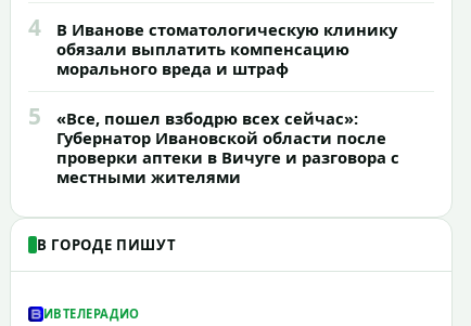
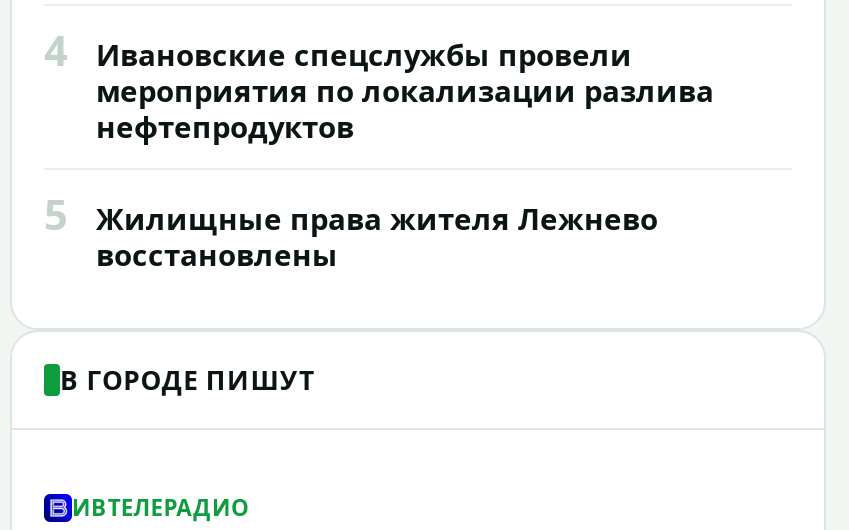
- В Иванове стоматологическую клинику
- обязали выплатить компенсацию
- морального вреда и штраф
+ Ивановские спецслужбы провели
+ мероприятия по локализации разлива
+ нефтепродуктов

- «Все, пошел взбодрю всех сейчас»:
- Губернатор Ивановской области после
- проверки аптеки в Вичуге и разговора с
- местными жителями
+ Жилищные права жителя Лежнево
+ восстановлены
